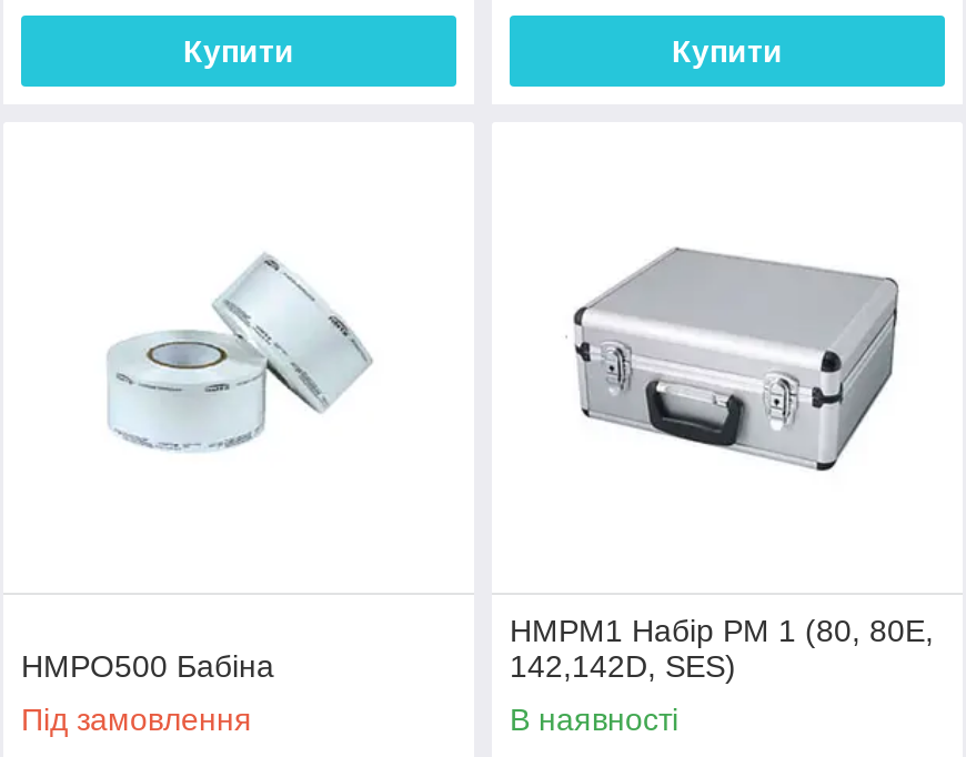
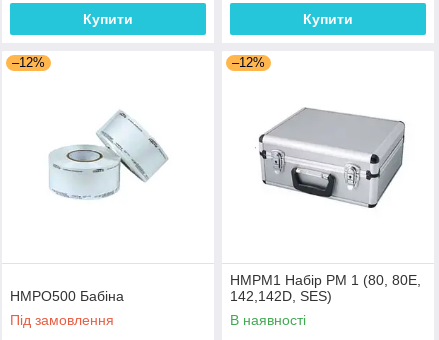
+ –12%

+ –12%
